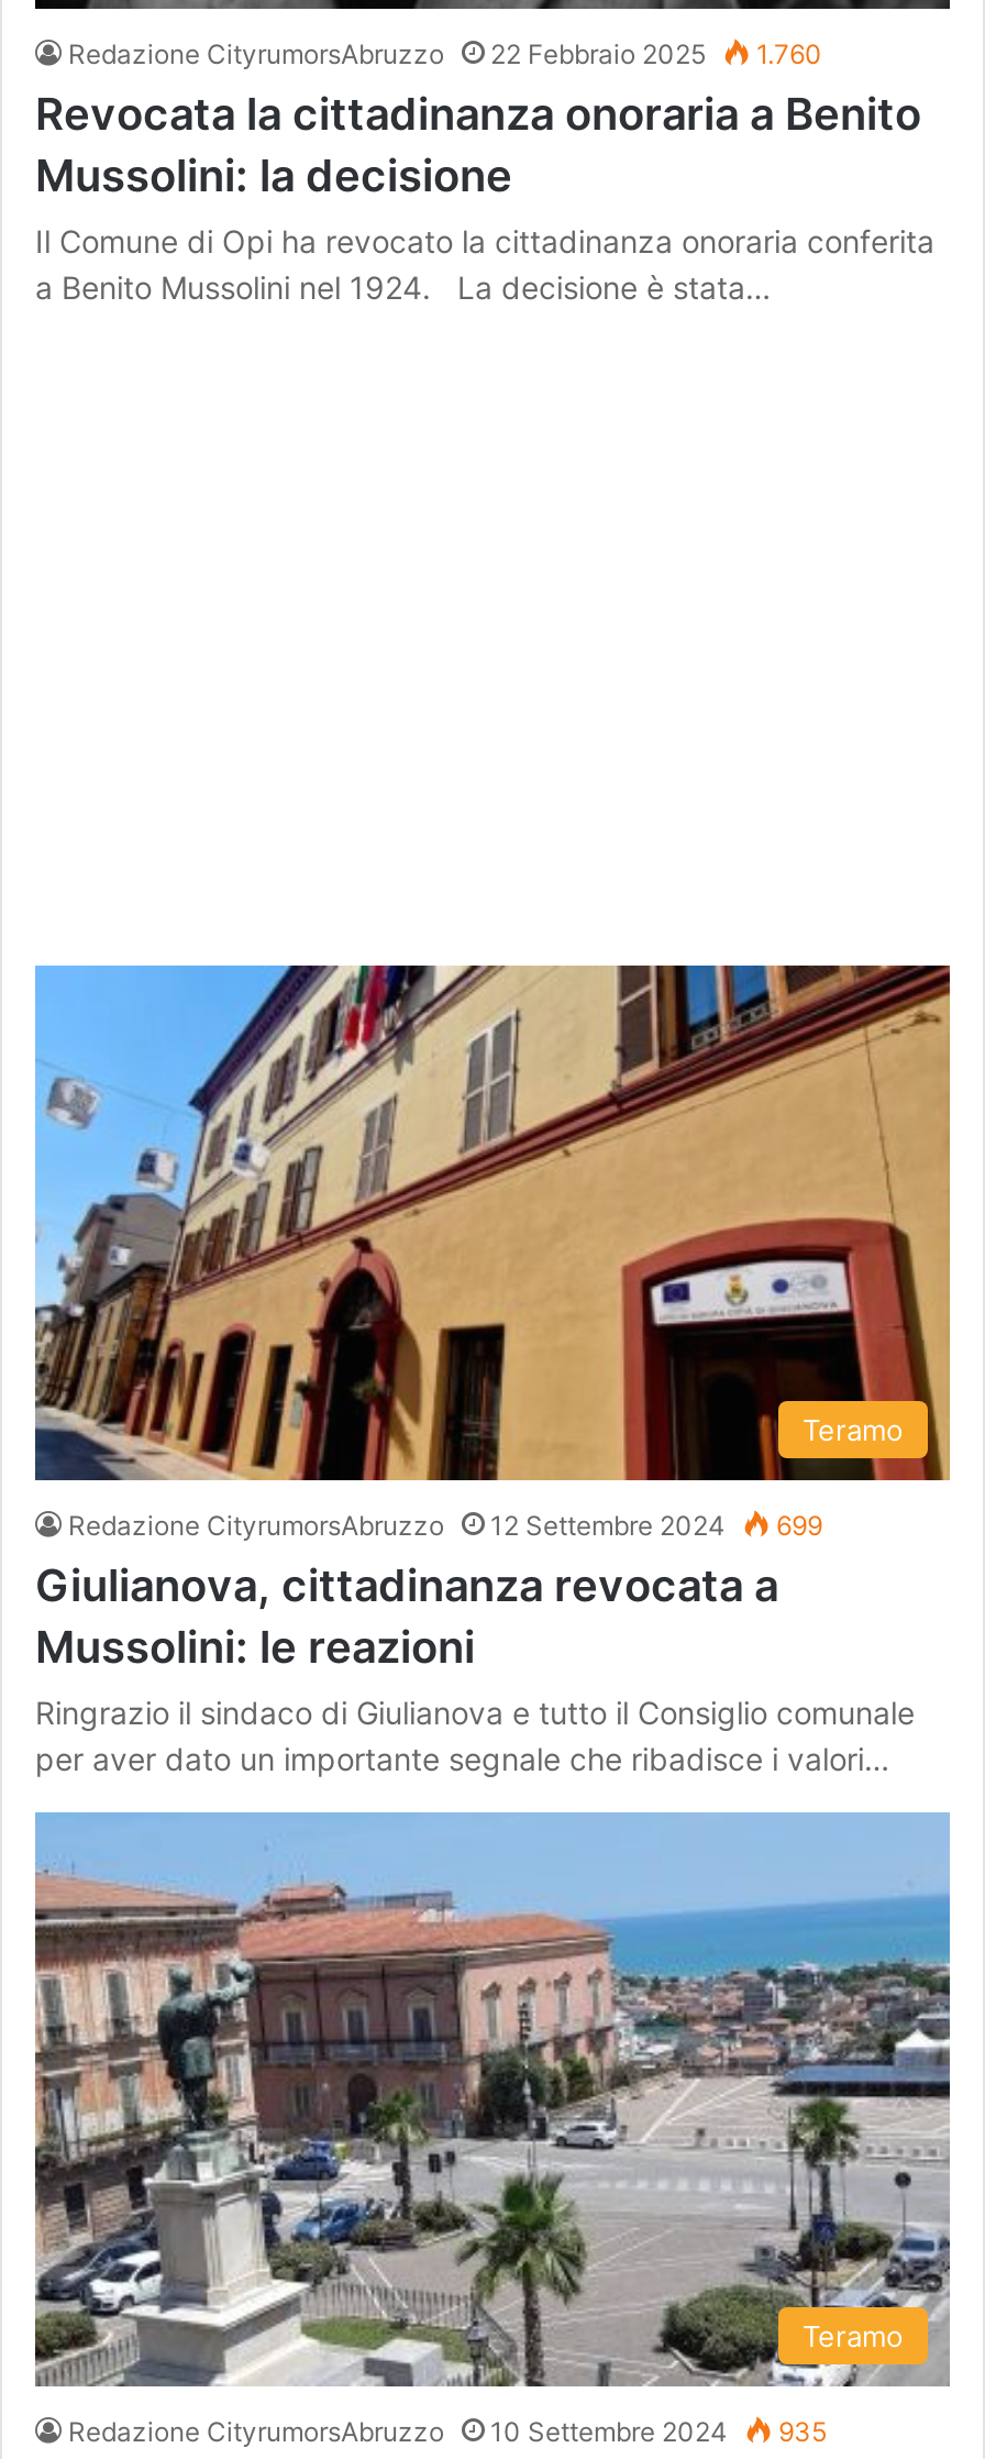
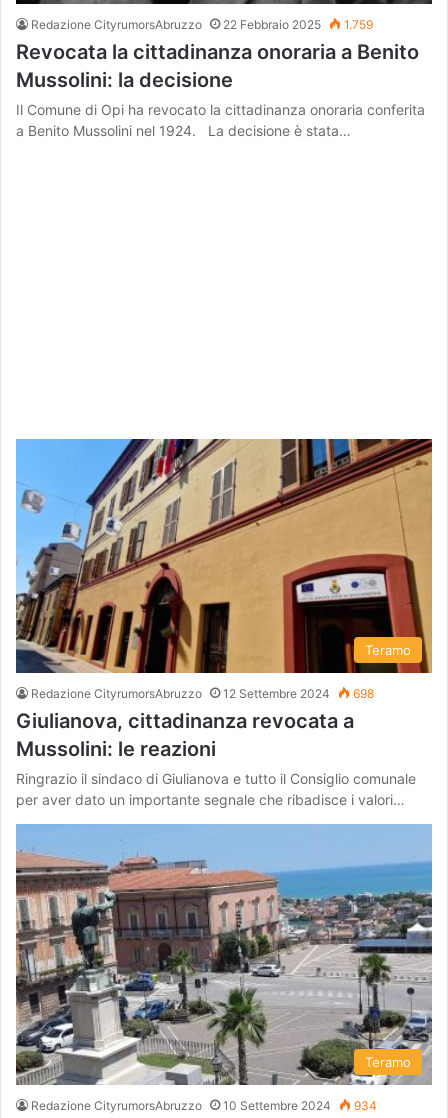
- Redazione CityrumorsAbruzzo 22 Febbraio 2025 1.760
+ Redazione CityrumorsAbruzzo 22 Febbraio 2025 1.759

- Redazione CityrumorsAbruzzo 12 Settembre 2024 699
+ Redazione CityrumorsAbruzzo 12 Settembre 2024 698

- Redazione CityrumorsAbruzzo 10 Settembre 2024 935
+ Redazione CityrumorsAbruzzo 10 Settembre 2024 934
